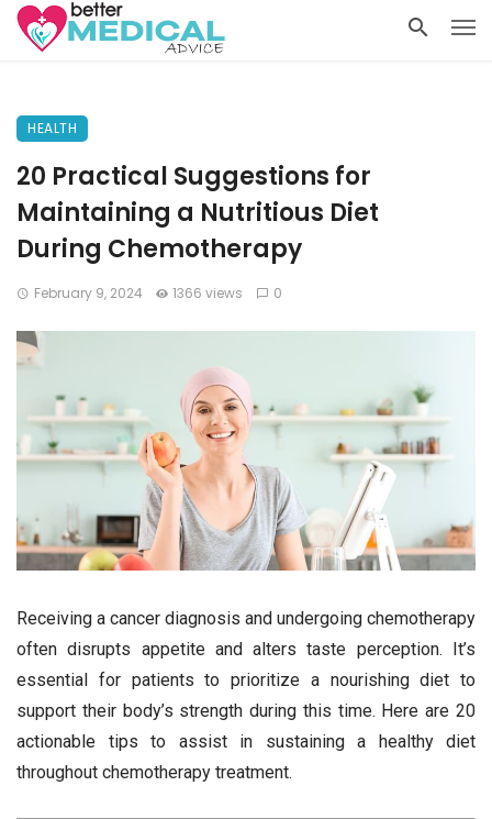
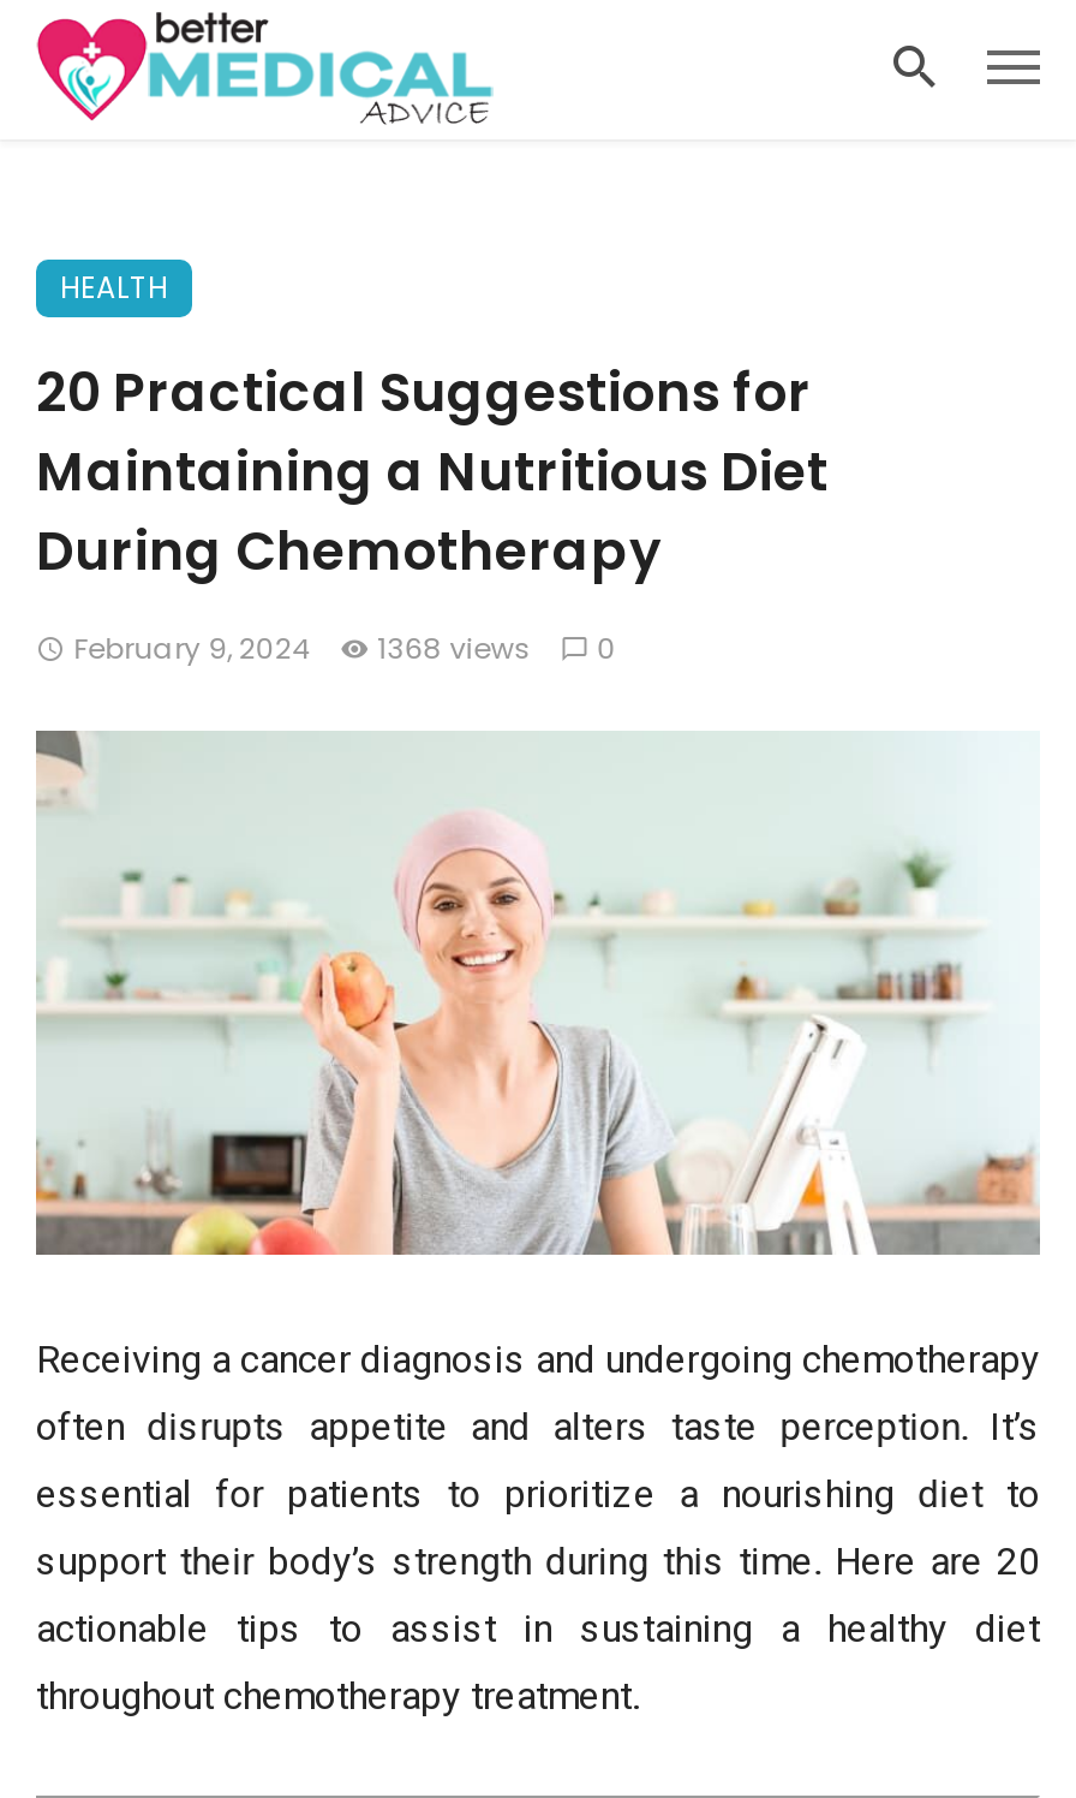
- February 9, 2024 1366 views 0
+ February 9, 2024 1368 views 0
